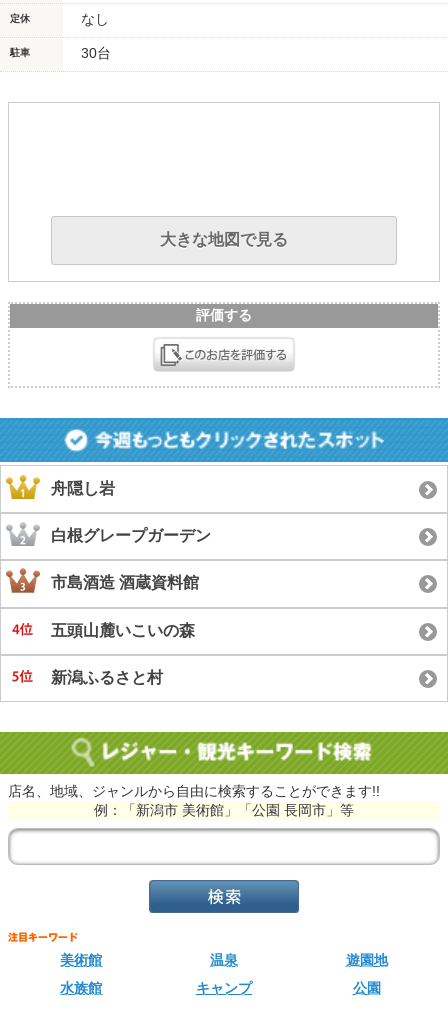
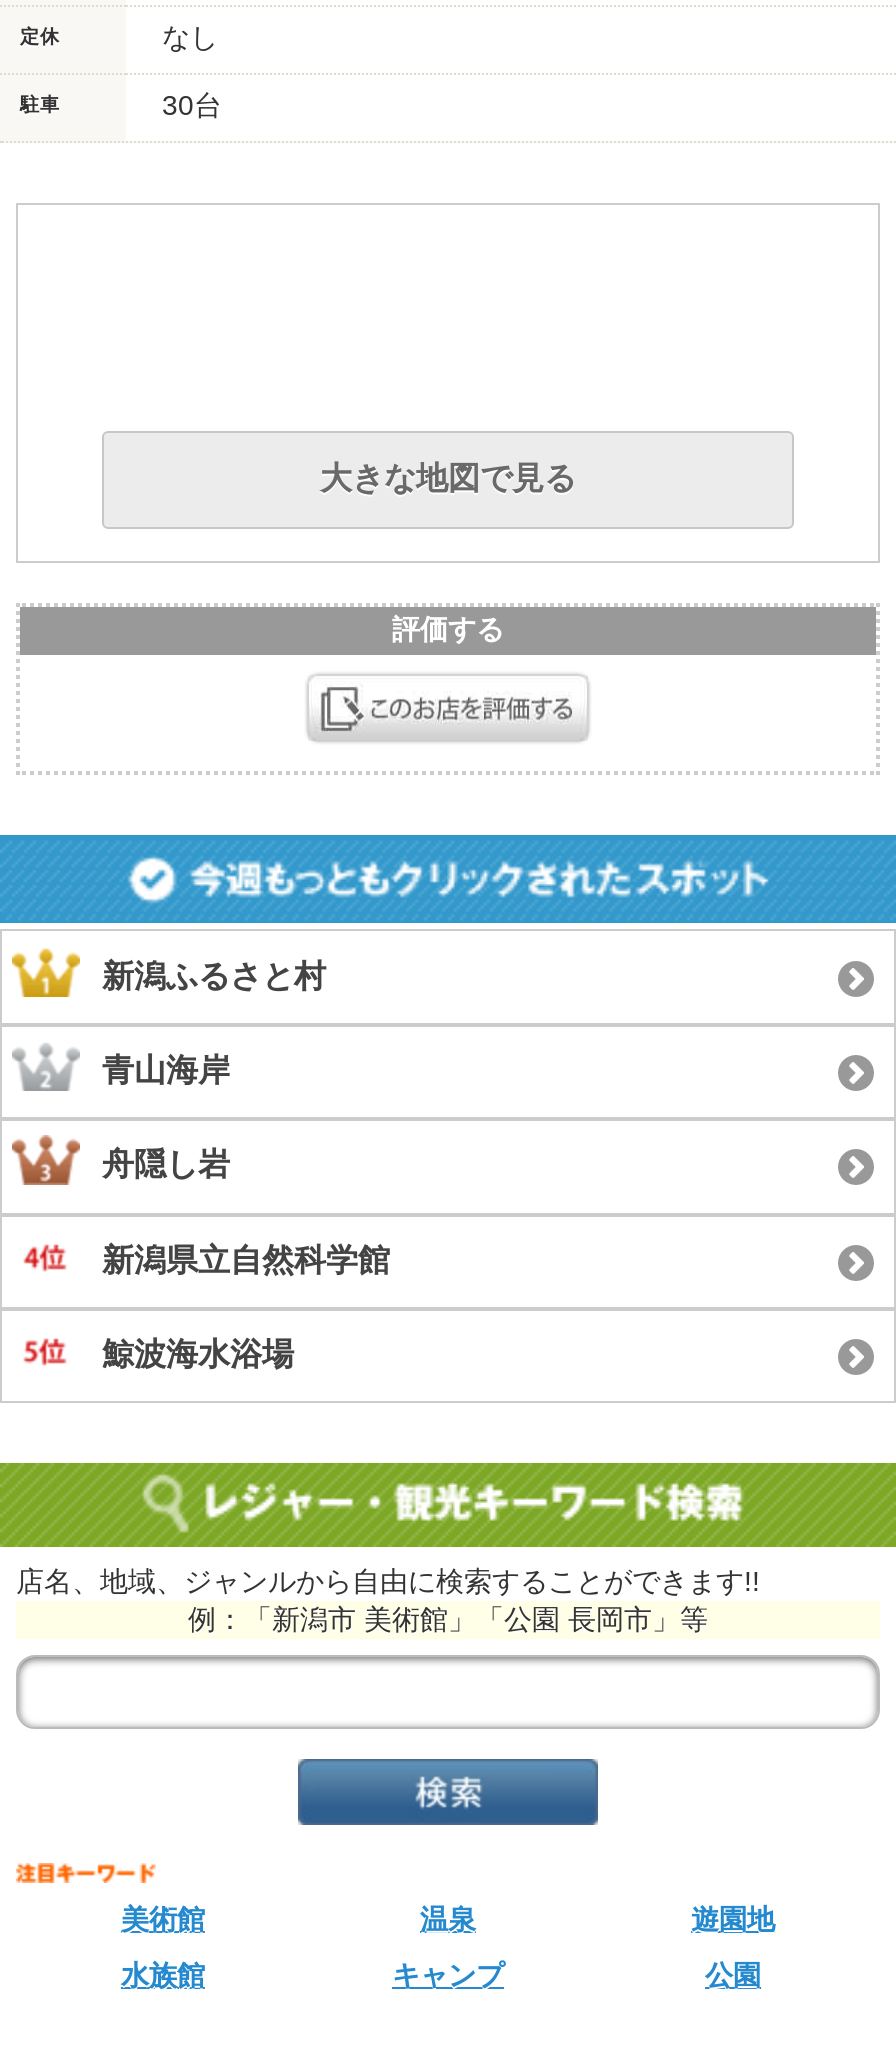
+ 青山海岸

moved down: 舟隠し岩

- 白根グレープガーデン
- 市島酒造 酒蔵資料館
- 五頭山麓いこいの森
+ 新潟県立自然科学館
+ 鯨波海水浴場

moved up: 新潟ふるさと村
